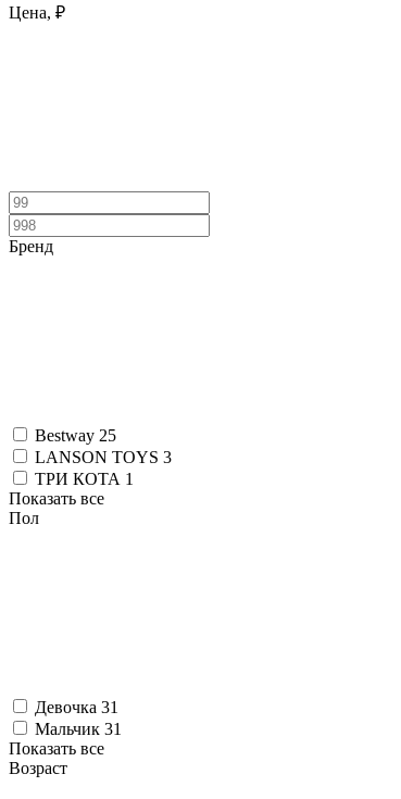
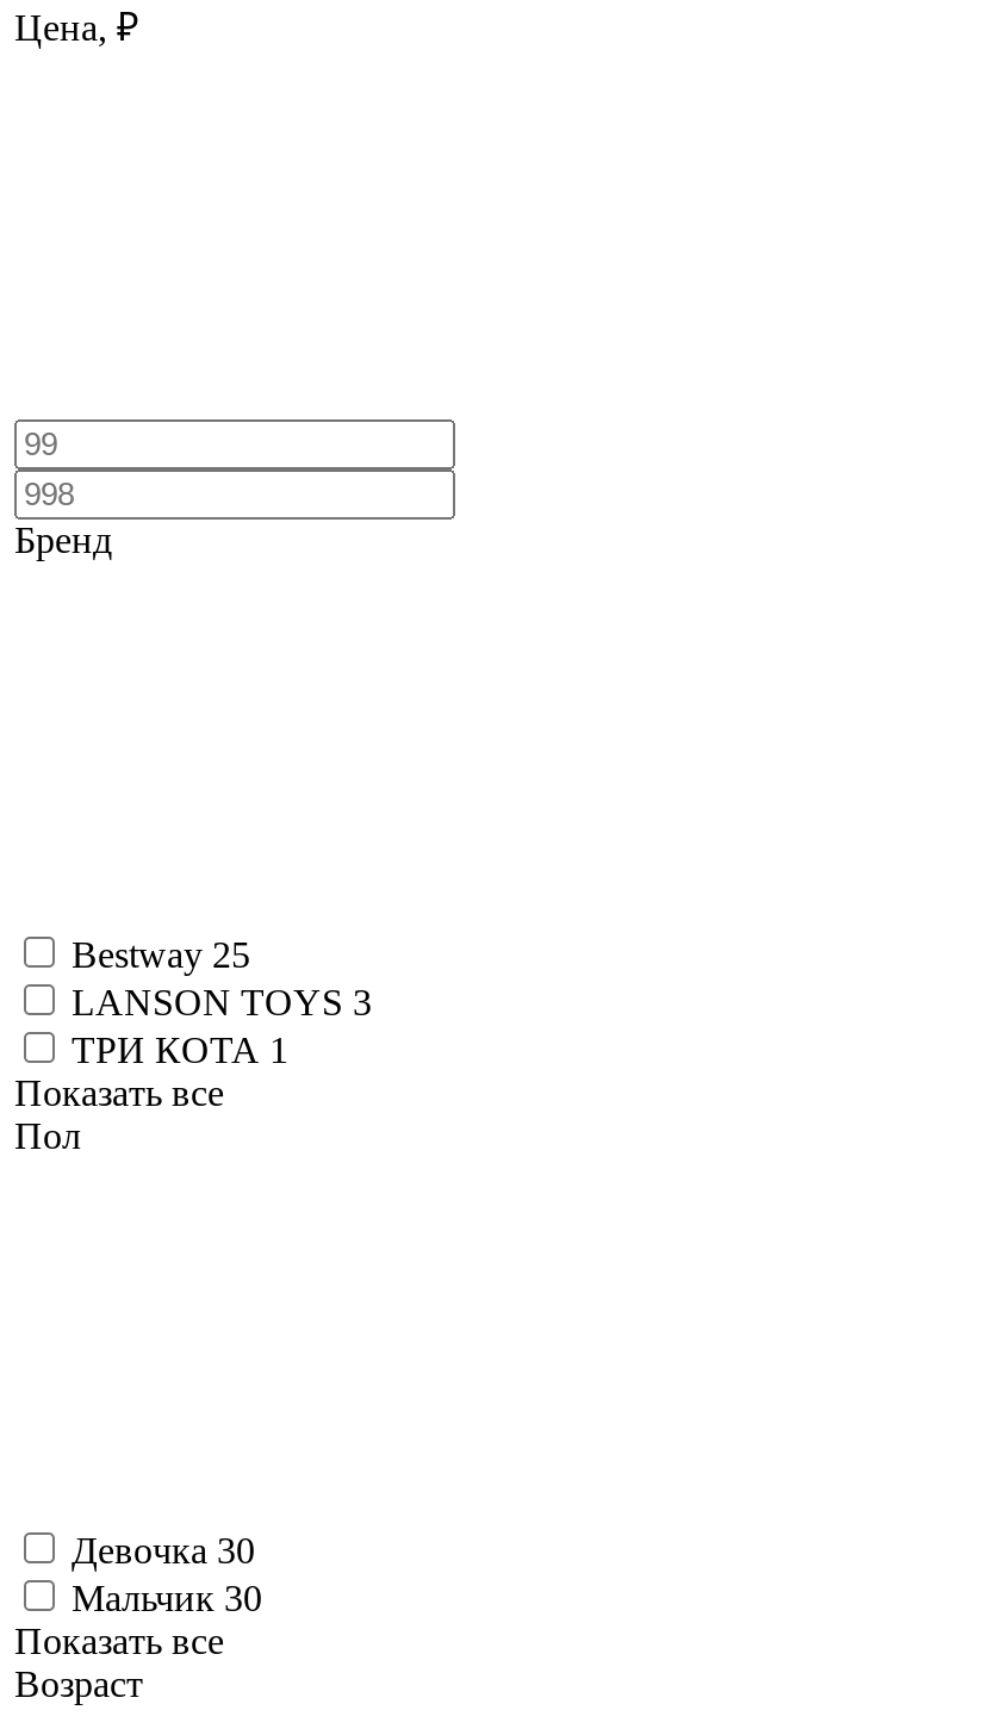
- Девочка 31
+ Девочка 30

- Мальчик 31
+ Мальчик 30
